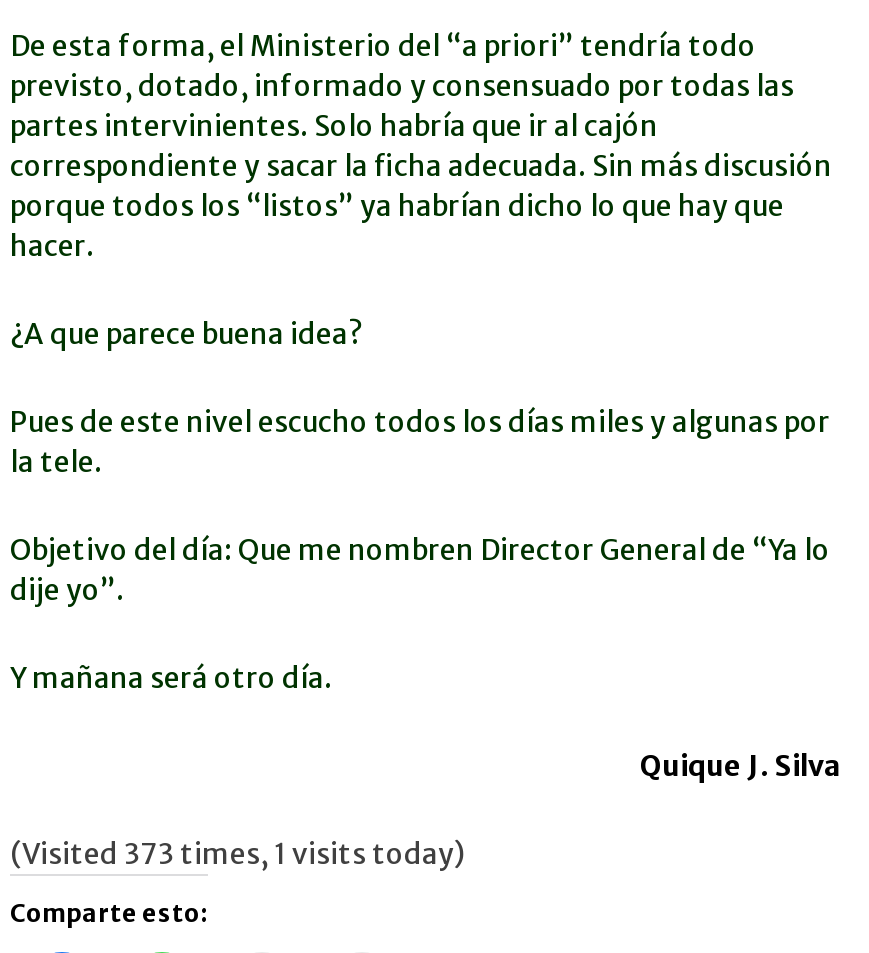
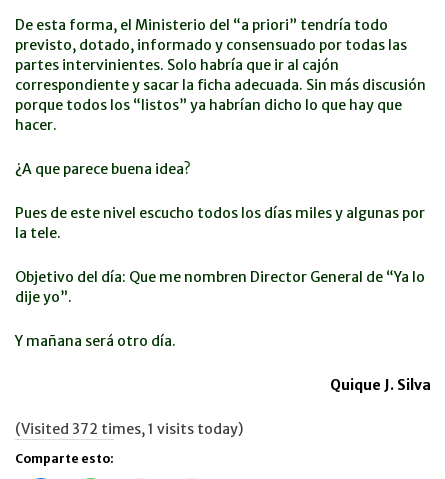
- (Visited 373 times, 1 visits today)
+ (Visited 372 times, 1 visits today)
